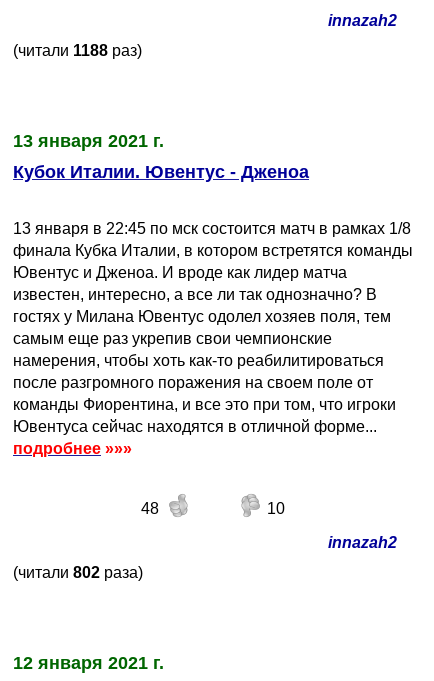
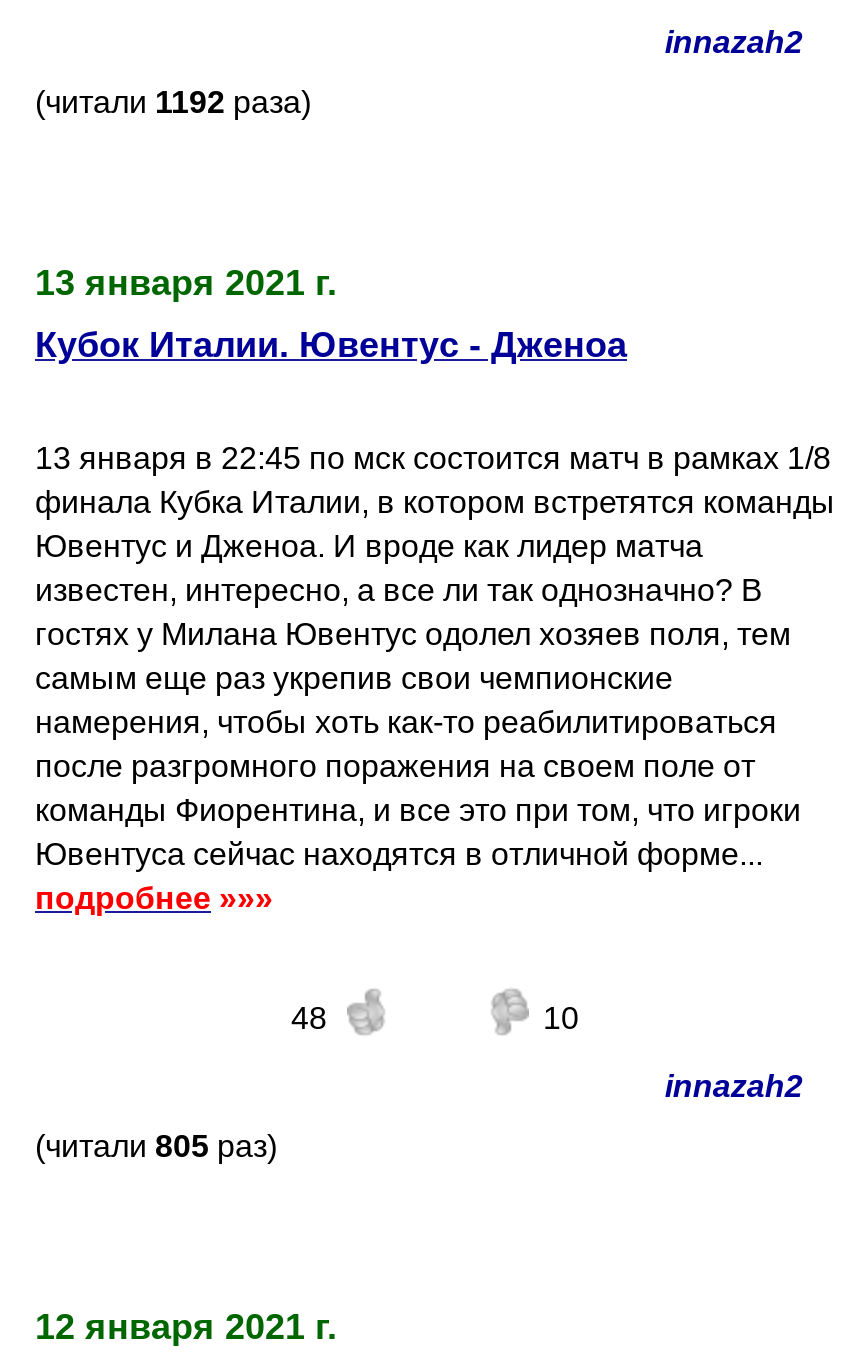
- (читали 1188 раз)
+ (читали 1192 раза)

- (читали 802 раза)
+ (читали 805 раз)
